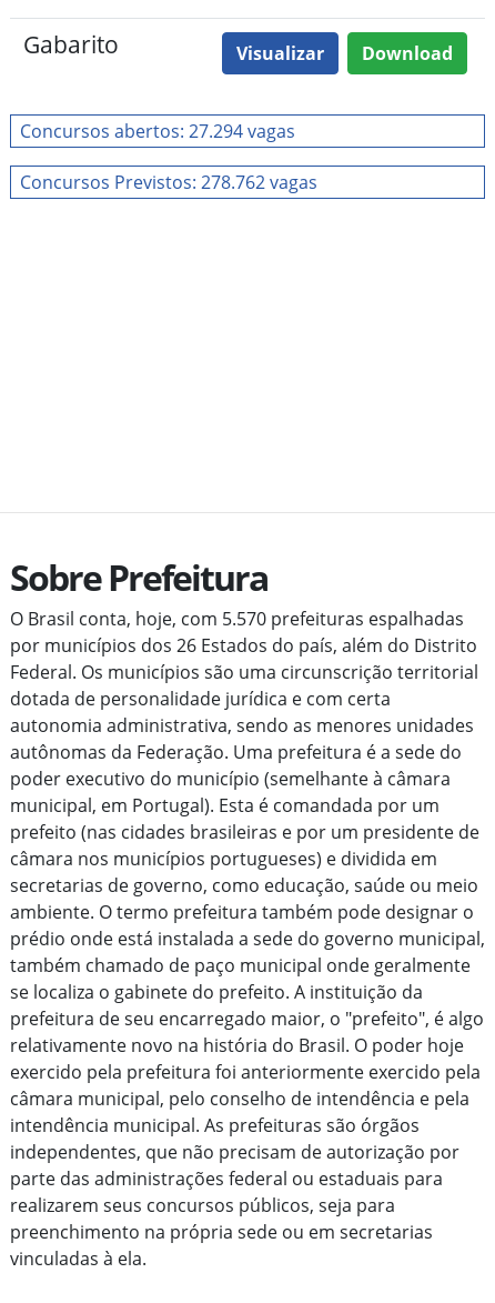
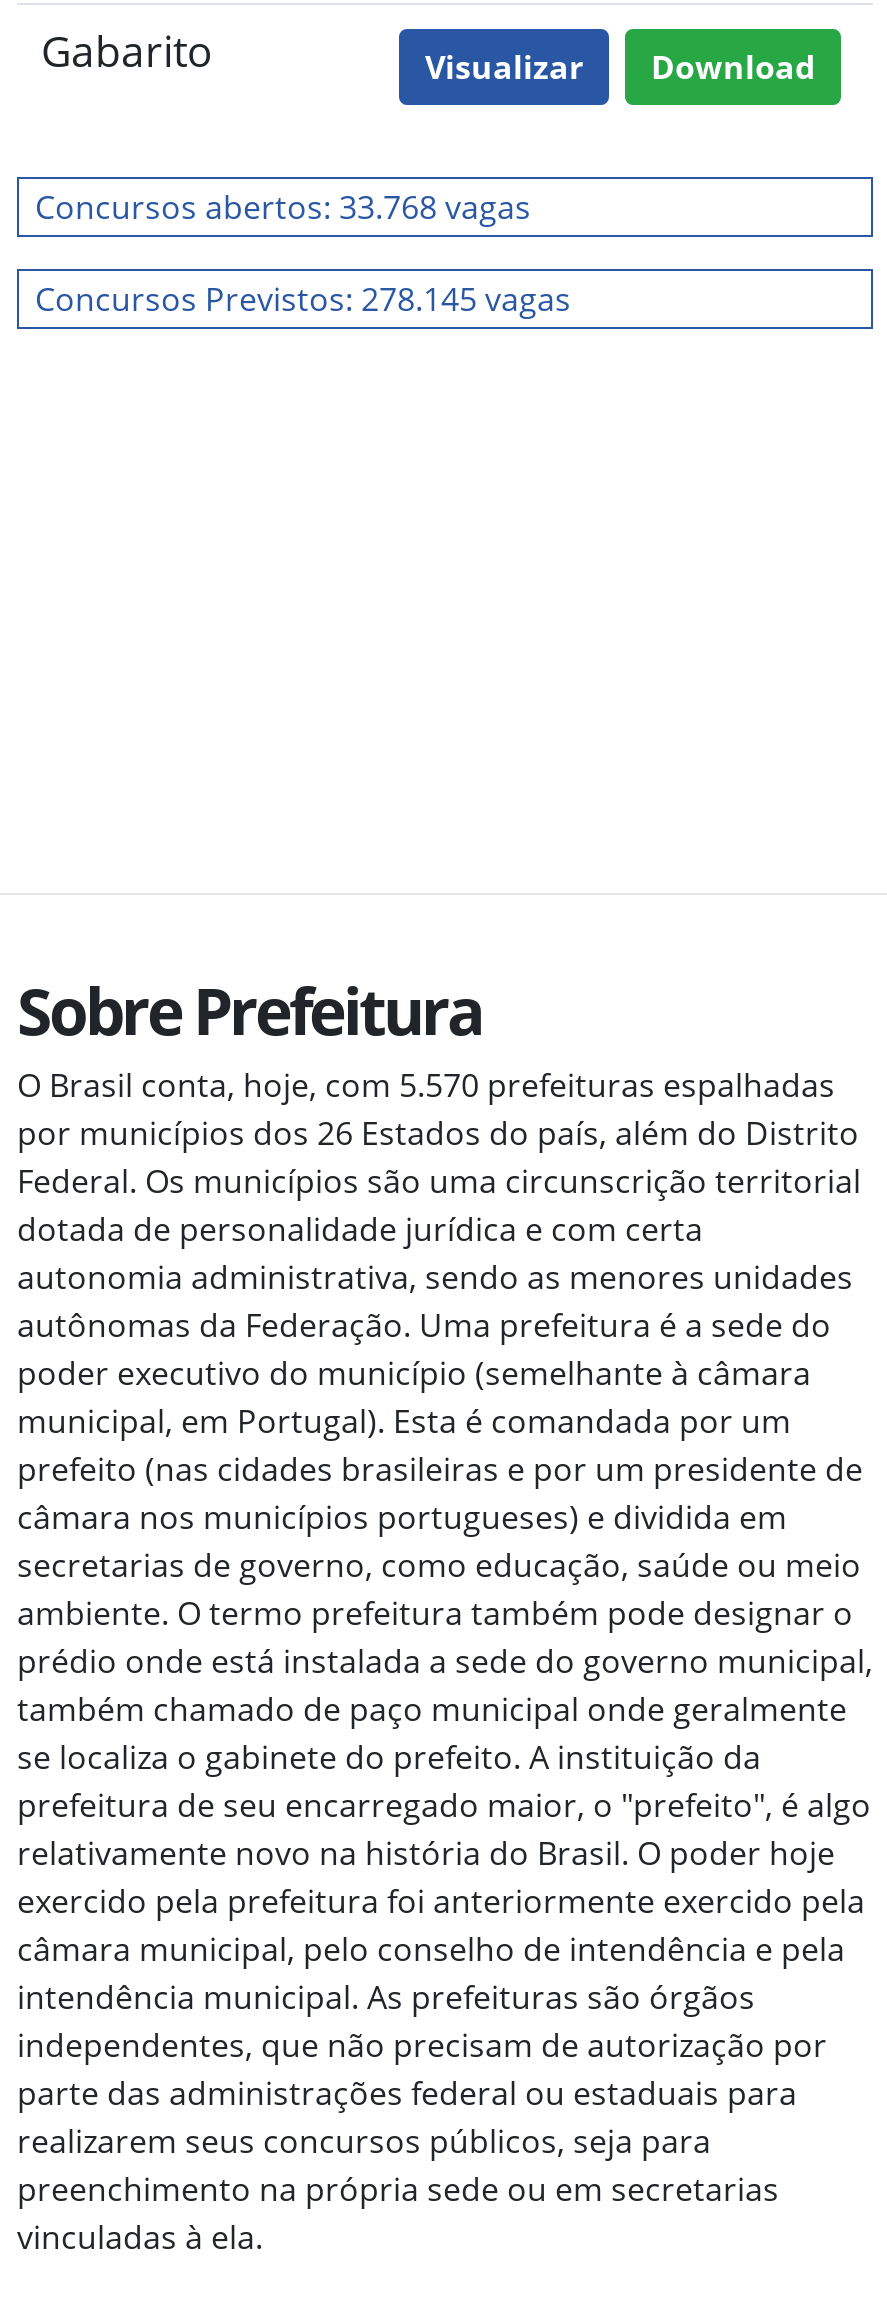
- Concursos abertos: 27.294 vagas
+ Concursos abertos: 33.768 vagas

- Concursos Previstos: 278.762 vagas
+ Concursos Previstos: 278.145 vagas
